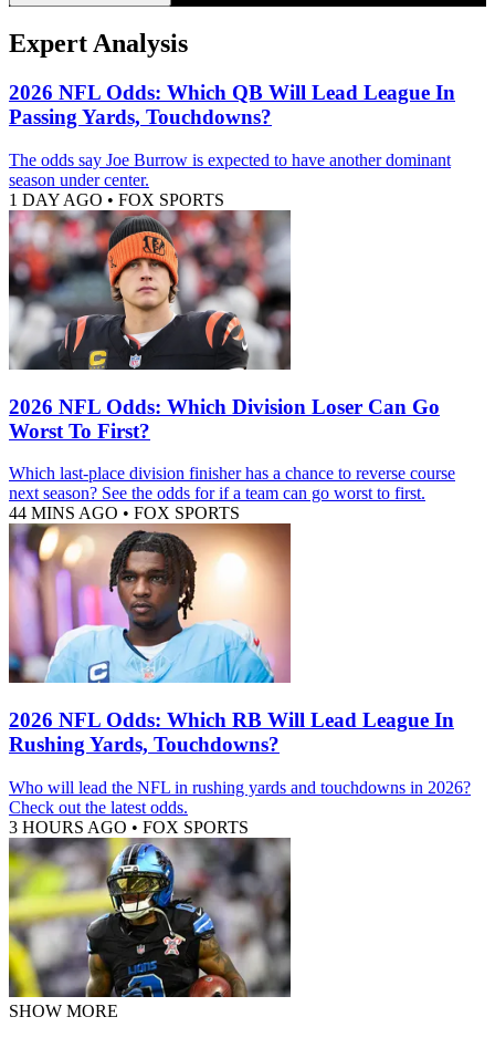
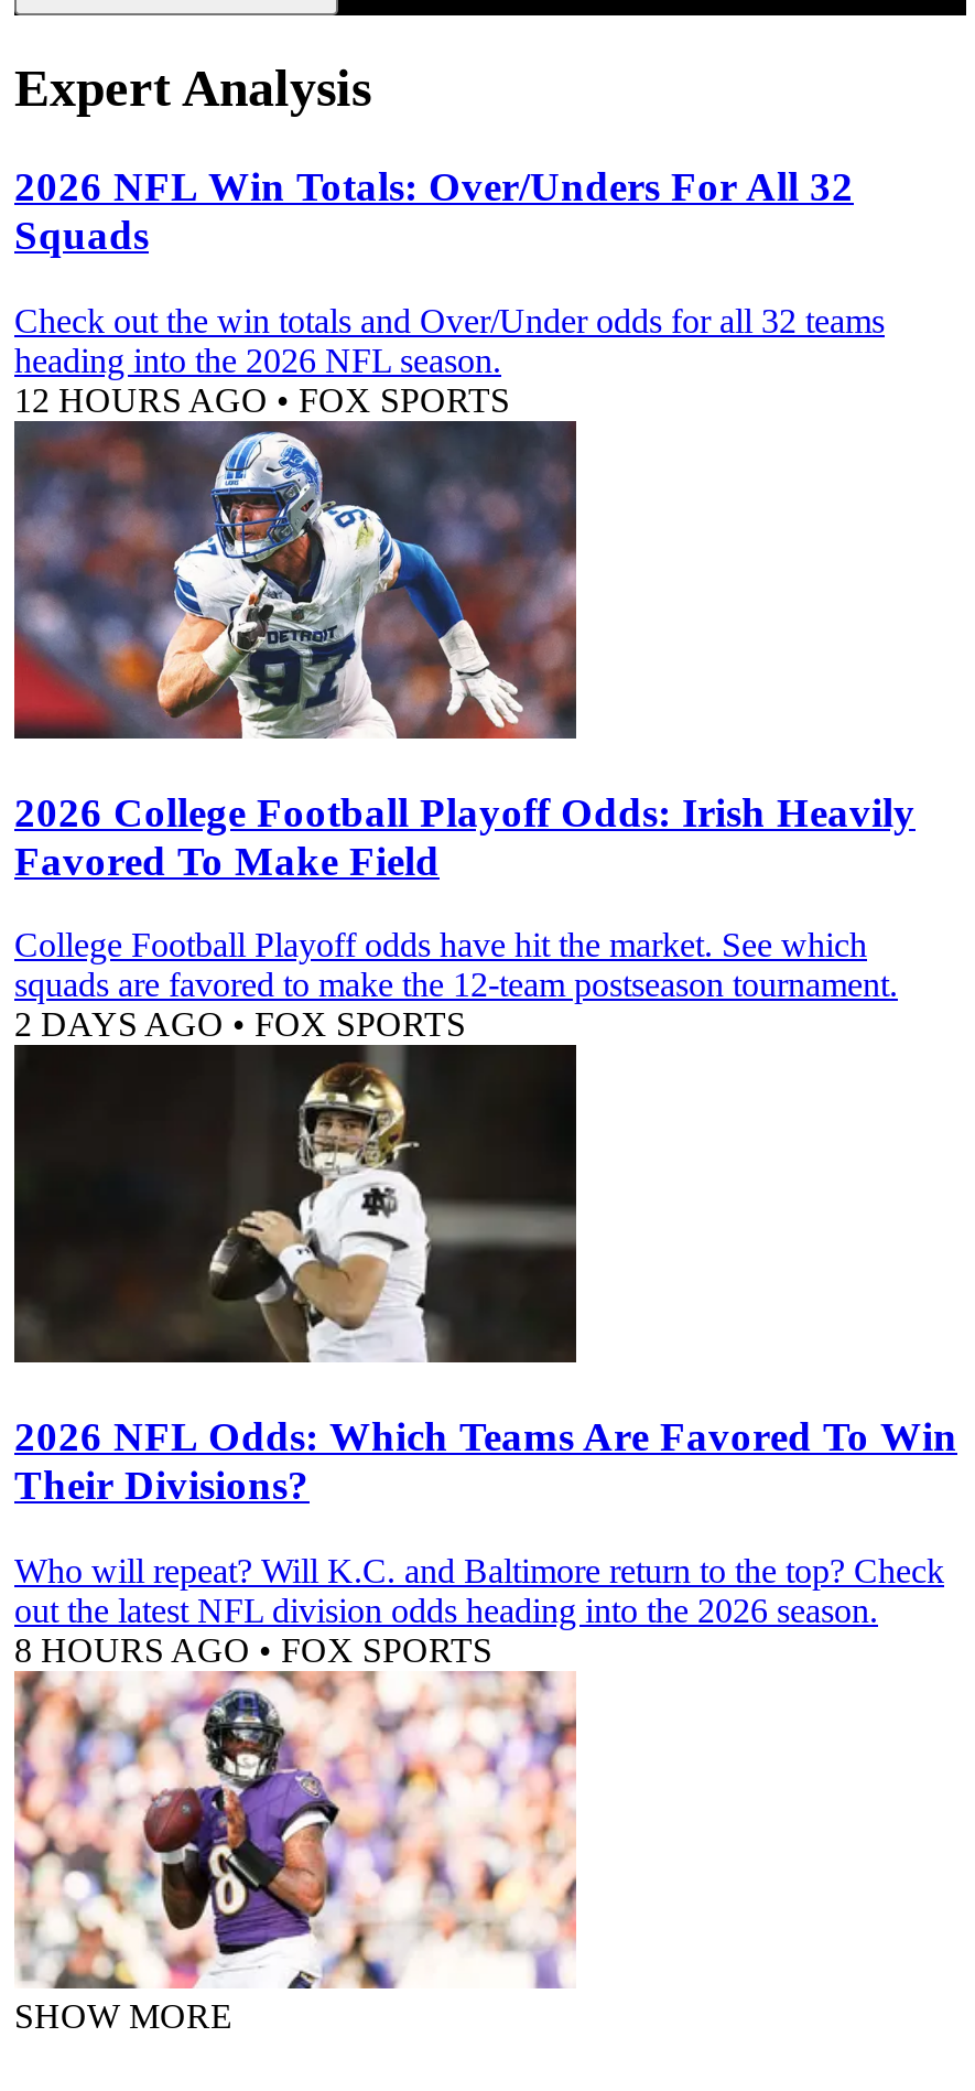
- 2026 NFL Odds: Which QB Will Lead League In
- Passing Yards, Touchdowns?
+ 2026 NFL Win Totals: Over/Unders For All 32
+ Squads

- The odds say Joe Burrow is expected to have another dominant
- season under center.
- 1 DAY AGO • FOX SPORTS
+ Check out the win totals and Over/Under odds for all 32 teams
+ heading into the 2026 NFL season.
+ 12 HOURS AGO • FOX SPORTS

- [image]
- 2026 NFL Odds: Which Division Loser Can Go
- Worst To First?
+ [image]
+ 2026 College Football Playoff Odds: Irish Heavily
+ Favored To Make Field

- [image]
- Which last-place division finisher has a chance to reverse course
- next season? See the odds for if a team can go worst to first.
- 44 MINS AGO • FOX SPORTS
+ [image]
+ College Football Playoff odds have hit the market. See which
+ squads are favored to make the 12-team postseason tournament.
+ 2 DAYS AGO • FOX SPORTS

- 2026 NFL Odds: Which RB Will Lead League In
- Rushing Yards, Touchdowns?
+ 2026 NFL Odds: Which Teams Are Favored To Win
+ Their Divisions?

- Who will lead the NFL in rushing yards and touchdowns in 2026?
- Check out the latest odds.
- 3 HOURS AGO • FOX SPORTS
+ Who will repeat? Will K.C. and Baltimore return to the top? Check
+ out the latest NFL division odds heading into the 2026 season.
+ 8 HOURS AGO • FOX SPORTS

- [image]
+ [image]
